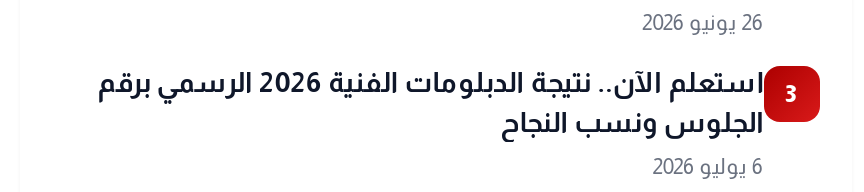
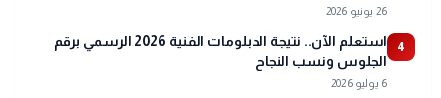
- 3
+ 4
